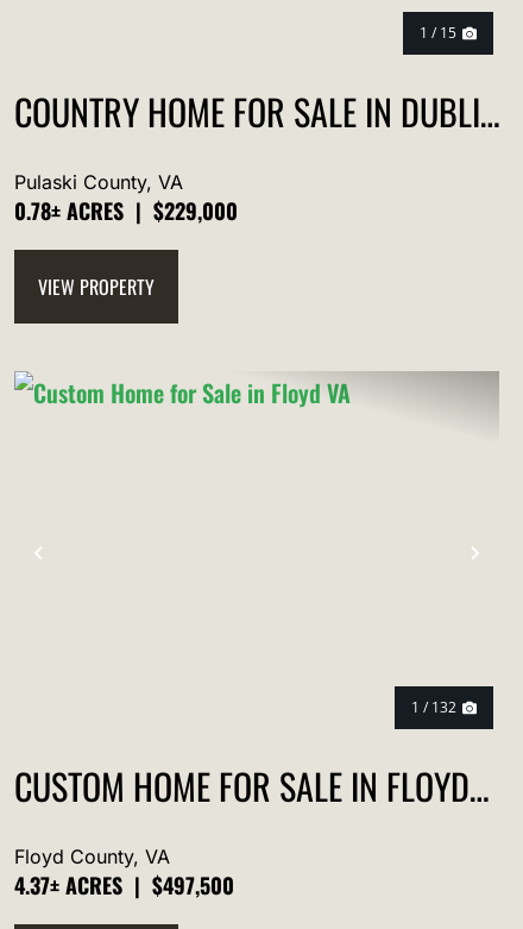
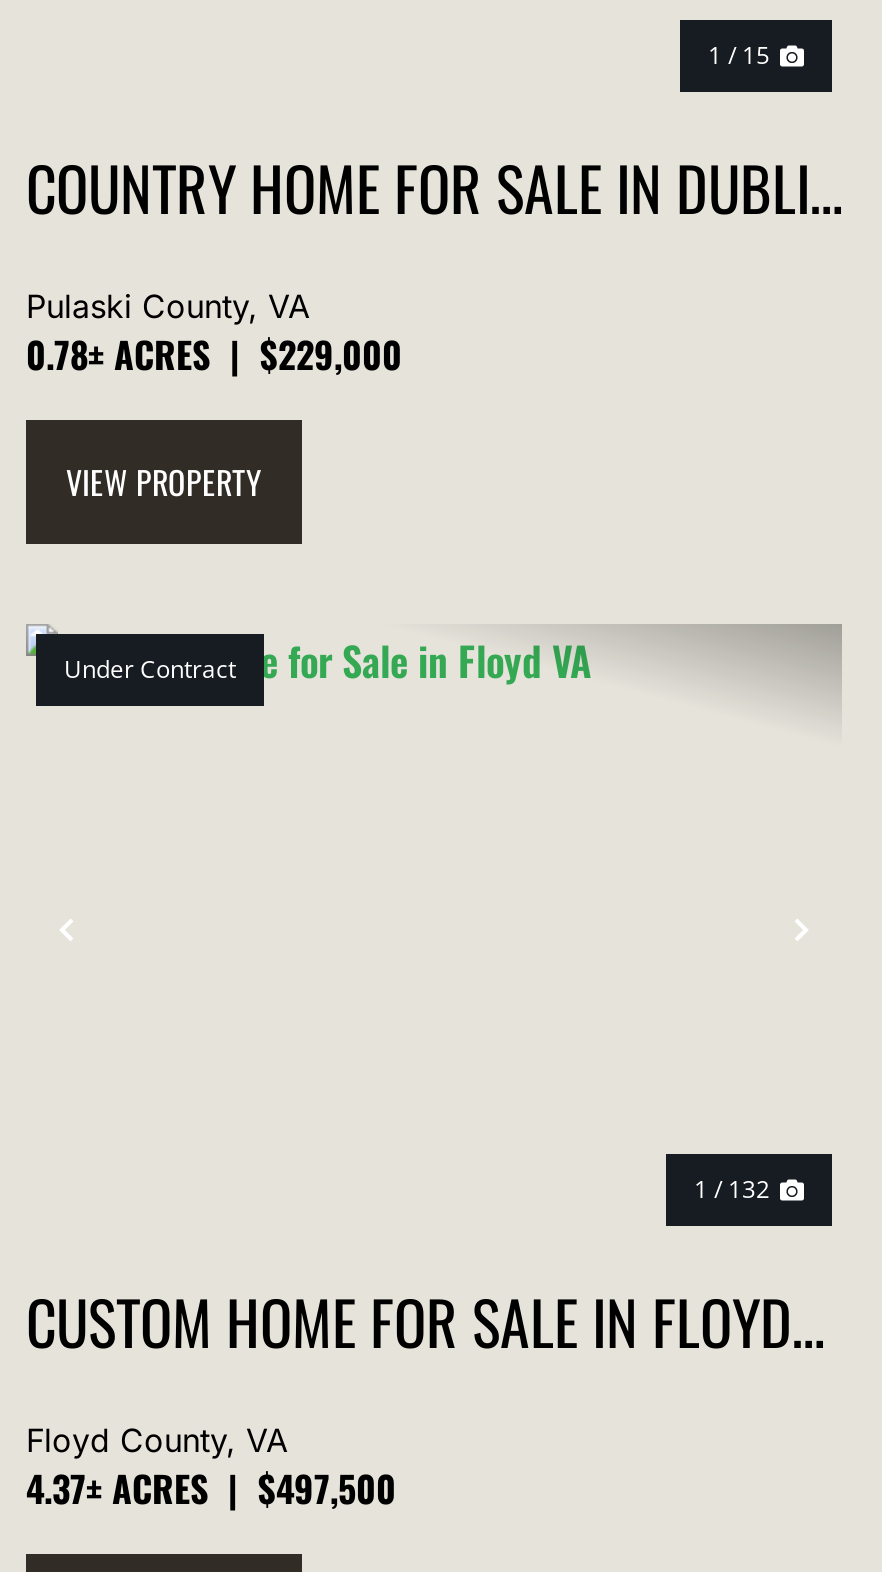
+ Under Contract
